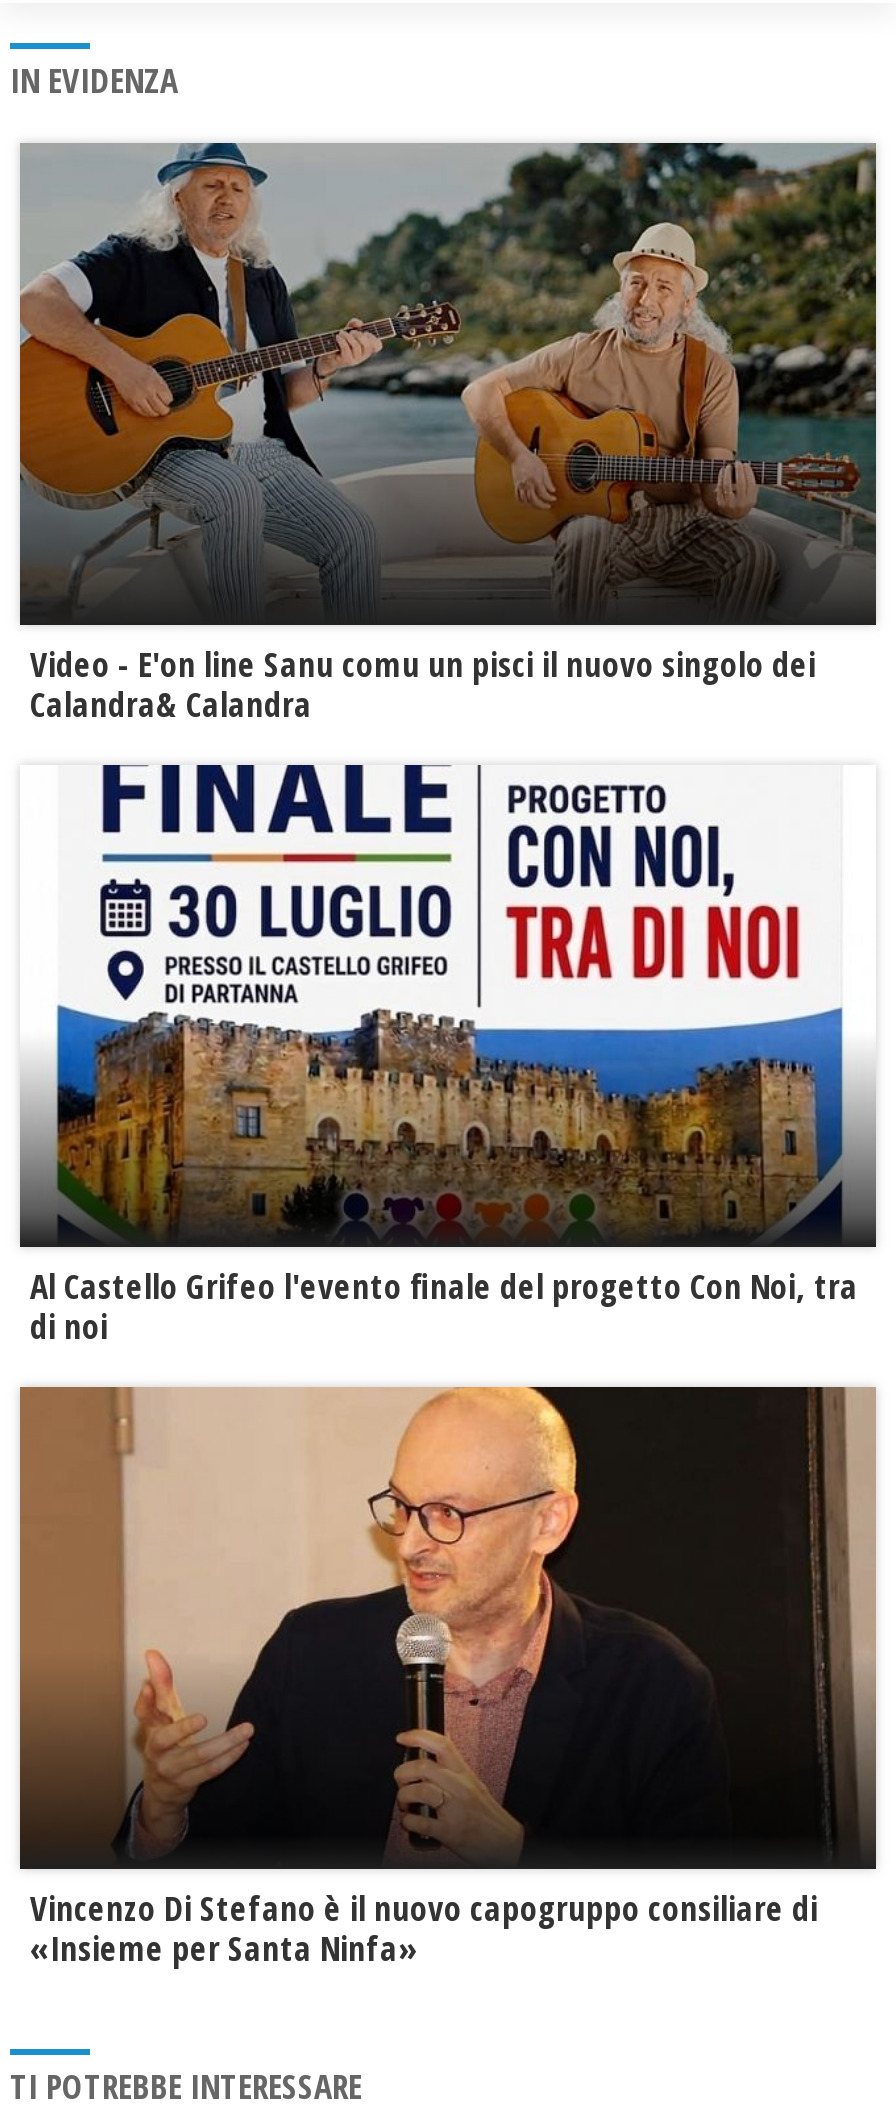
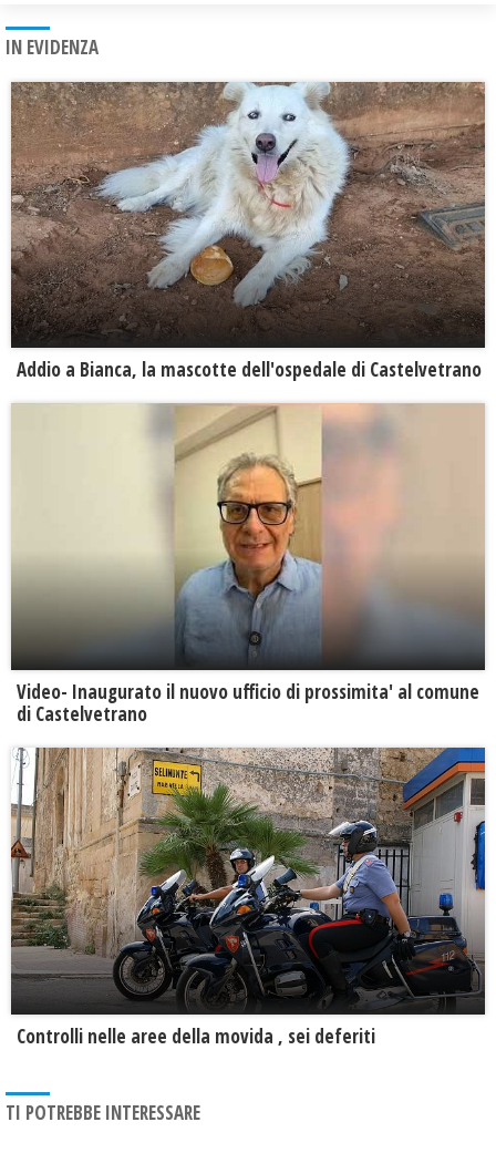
- [image]
- Video - E'on line Sanu comu un pisci il nuovo singolo dei
- Calandra& Calandra
+ [image]
+ Addio a Bianca, la mascotte dell'ospedale di Castelvetrano

- [image]
- Al Castello Grifeo l'evento finale del progetto Con Noi, tra
- di noi
+ [image]
+ Video- Inaugurato il nuovo ufficio di prossimita' al comune
+ di Castelvetrano

- [image]
- Vincenzo Di Stefano è il nuovo capogruppo consiliare di
- «Insieme per Santa Ninfa»
+ [image]
+ Controlli nelle aree della movida , sei deferiti
